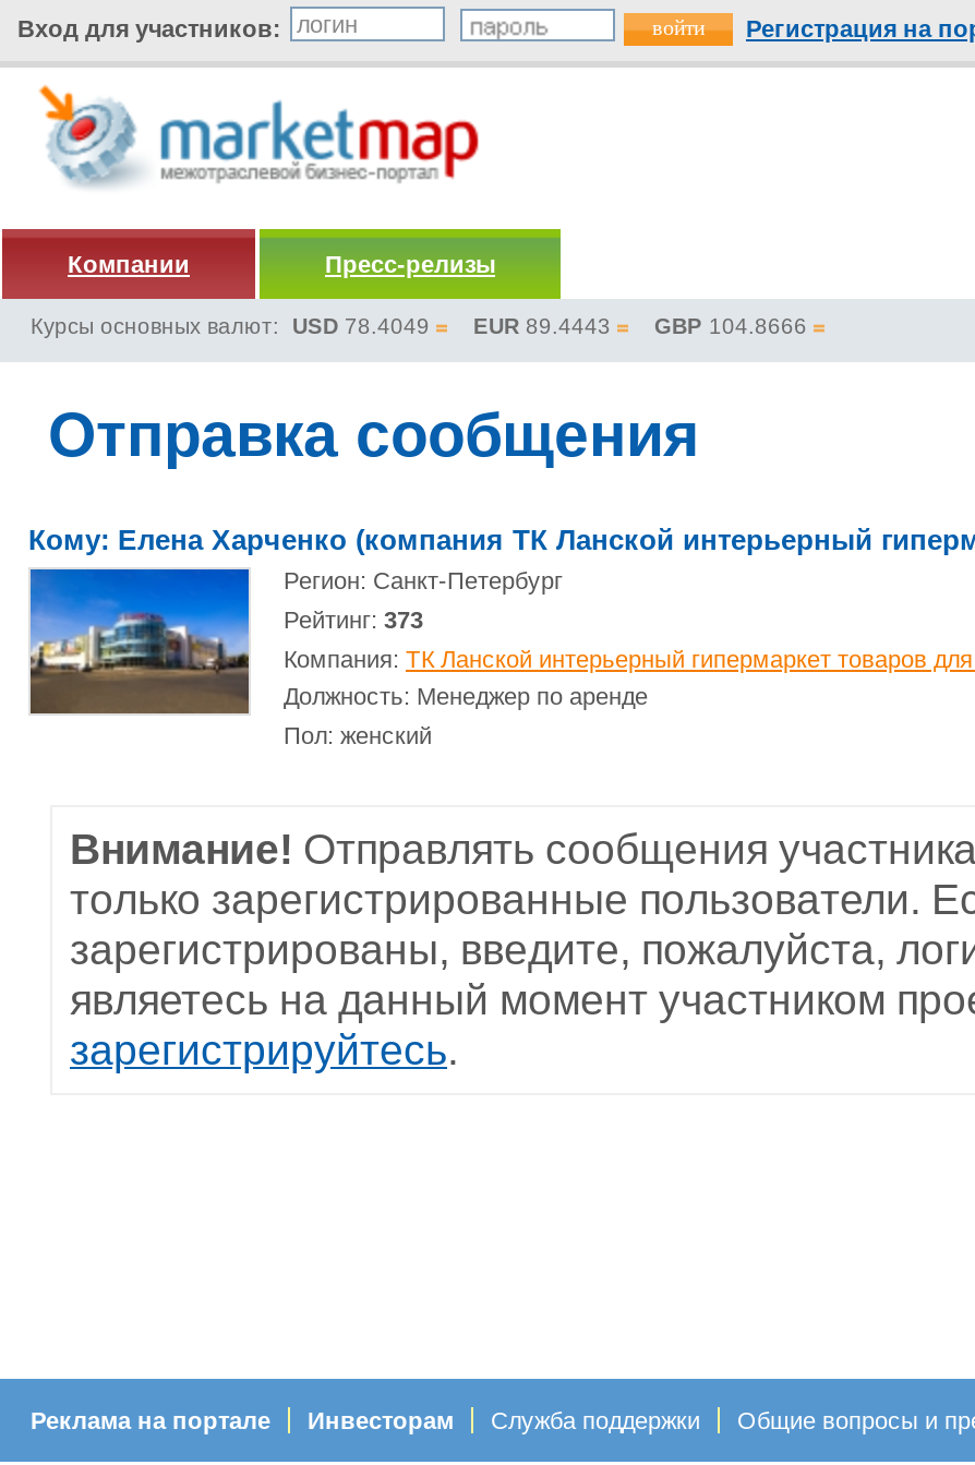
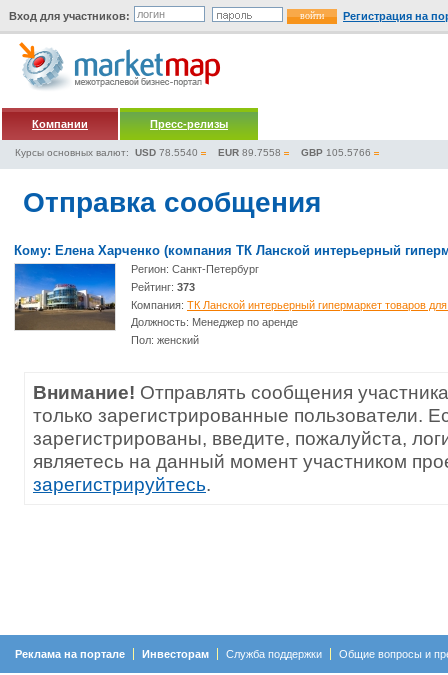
- Курсы основных валют: USD 78.4049
+ Курсы основных валют: USD 78.5540

- EUR 89.4443
+ EUR 89.7558

- GBP 104.8666
+ GBP 105.5766
